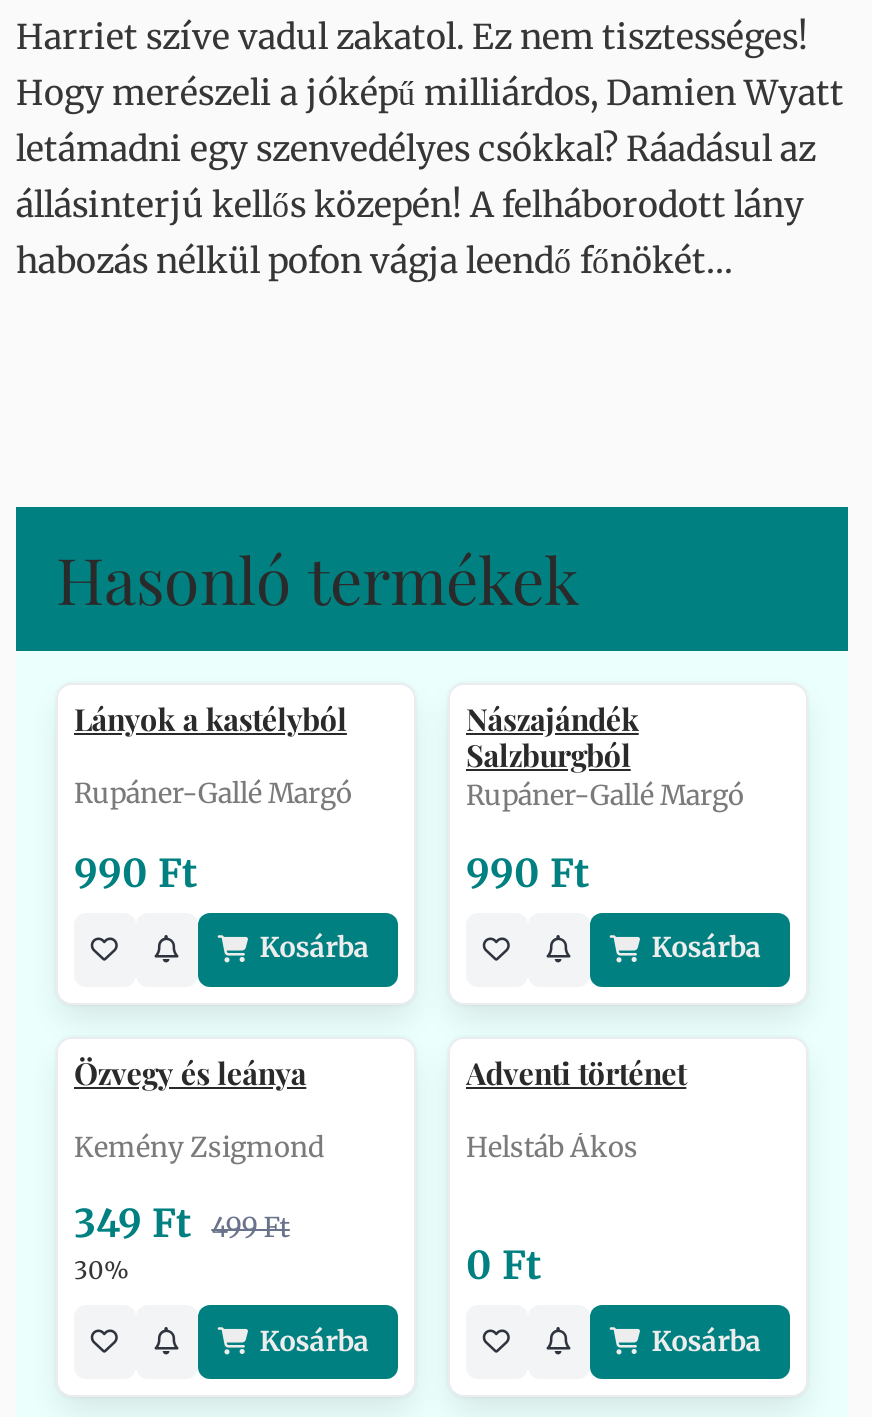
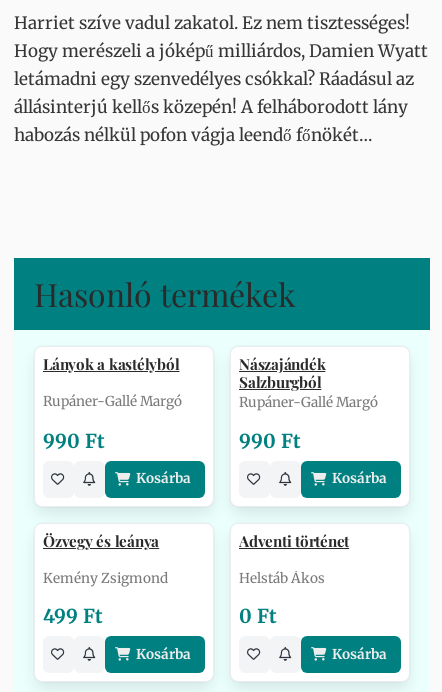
- 349 Ft 499 Ft
- 30%
+ 499 Ft
